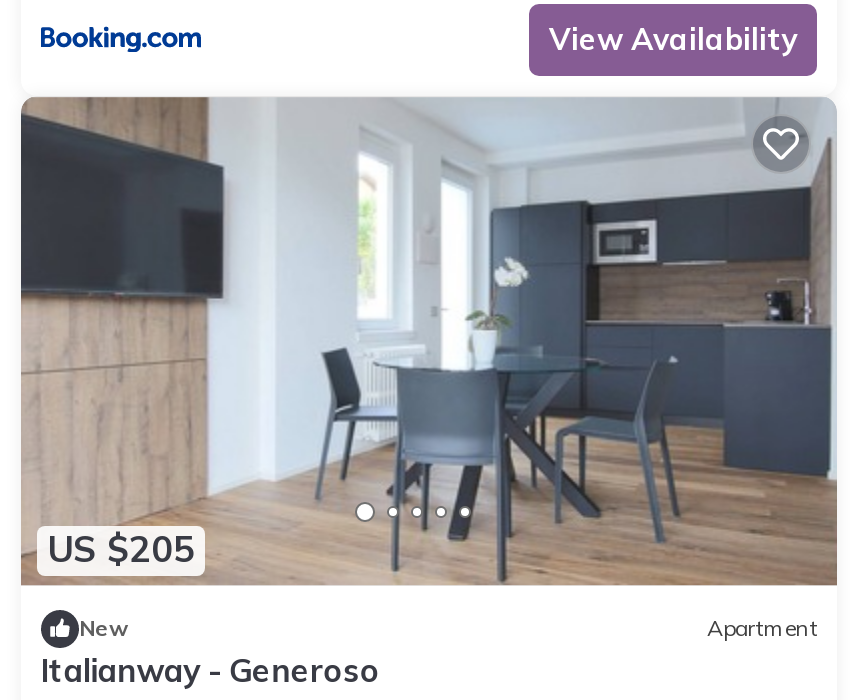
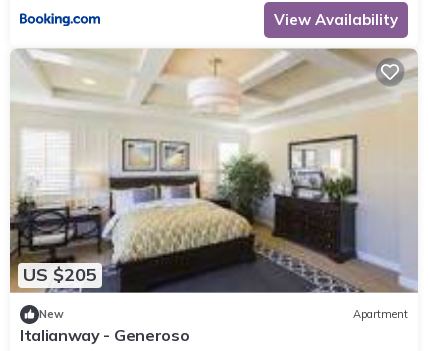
- [image]
+ [image]
